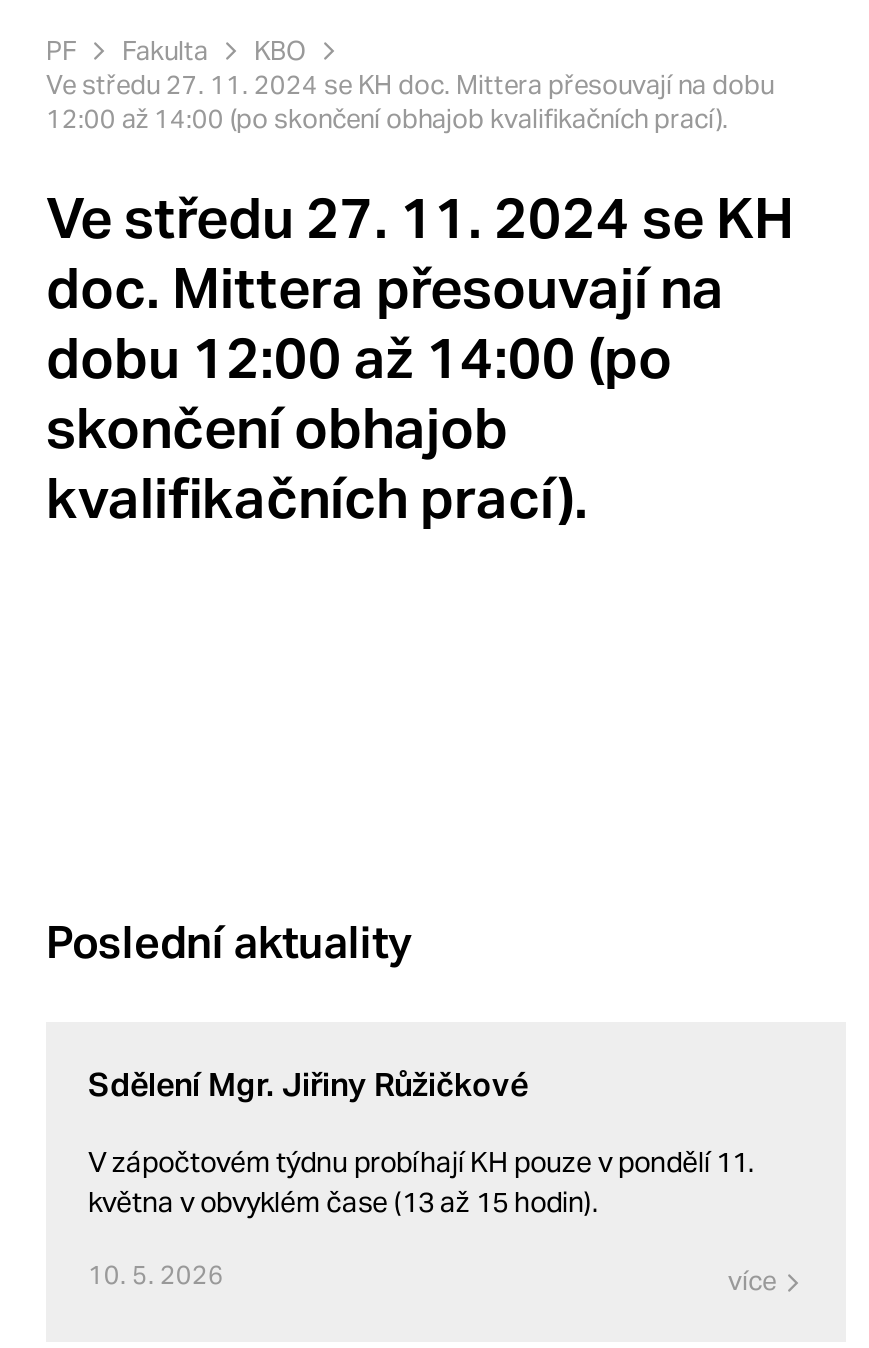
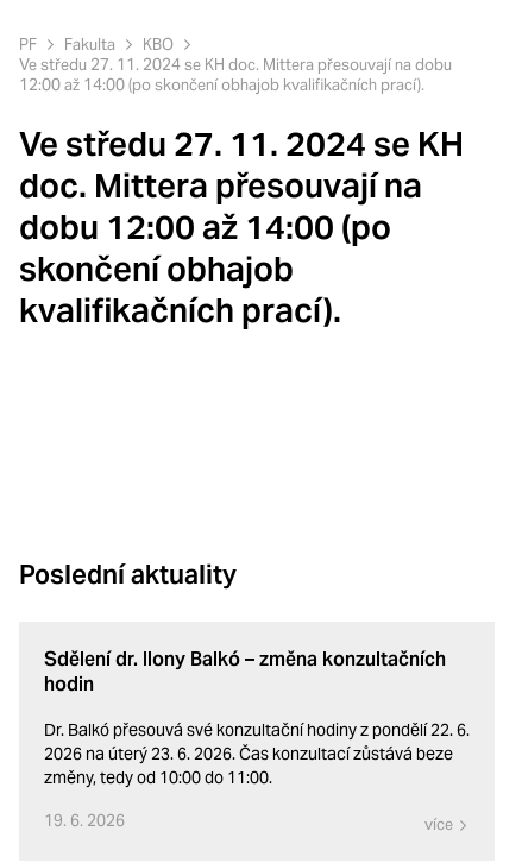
- Sdělení Mgr. Jiřiny Růžičkové
+ Sdělení dr. Ilony Balkó – změna konzultačních
+ hodin

- V zápočtovém týdnu probíhají KH pouze v pondělí 11.
- května v obvyklém čase (13 až 15 hodin).
+ Dr. Balkó přesouvá své konzultační hodiny z pondělí 22. 6.
+ 2026 na úterý 23. 6. 2026. Čas konzultací zůstává beze
+ změny, tedy od 10:00 do 11:00.

- 10. 5. 2026
+ 19. 6. 2026
